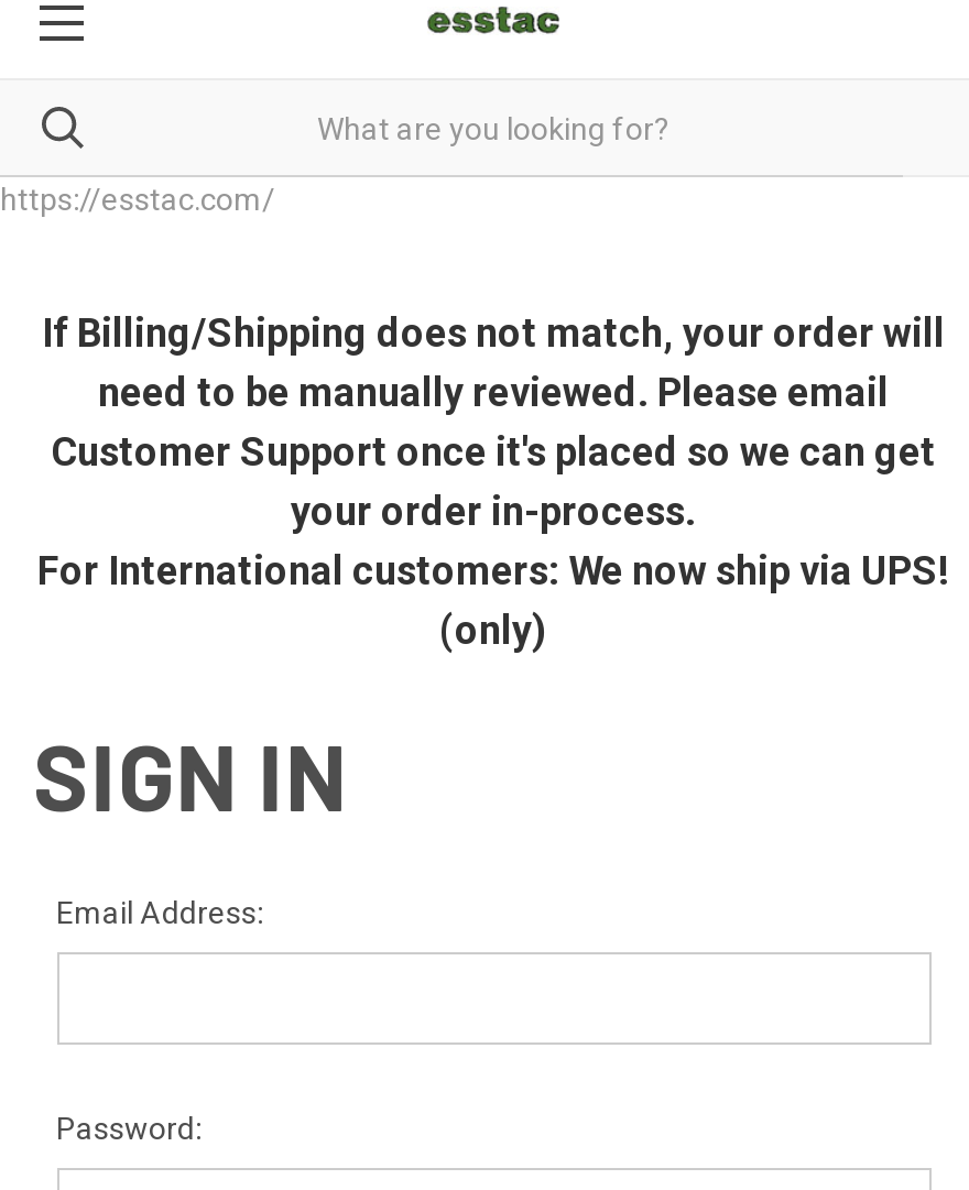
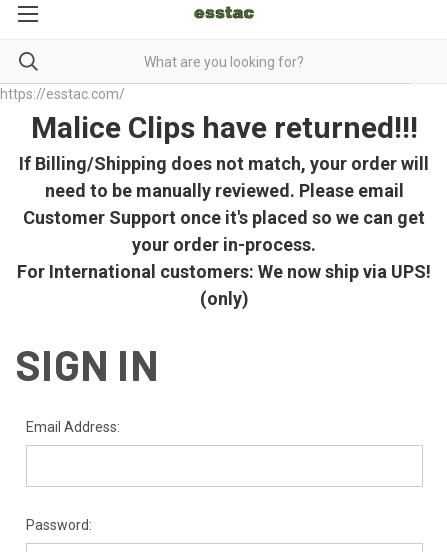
+ Malice Clips have returned!!!
